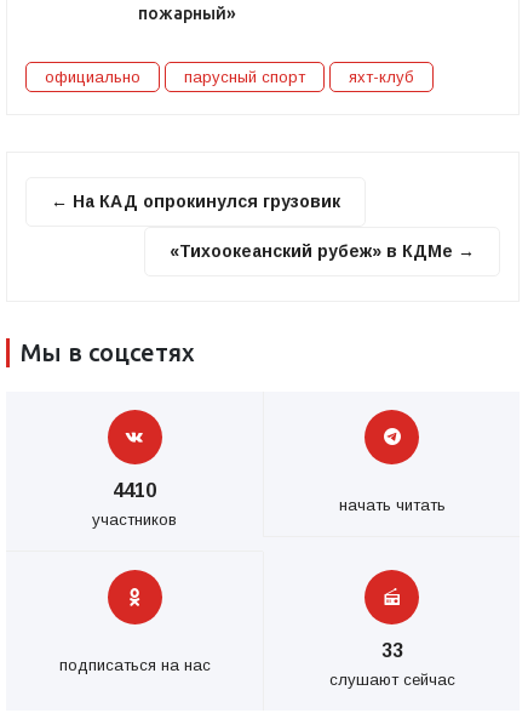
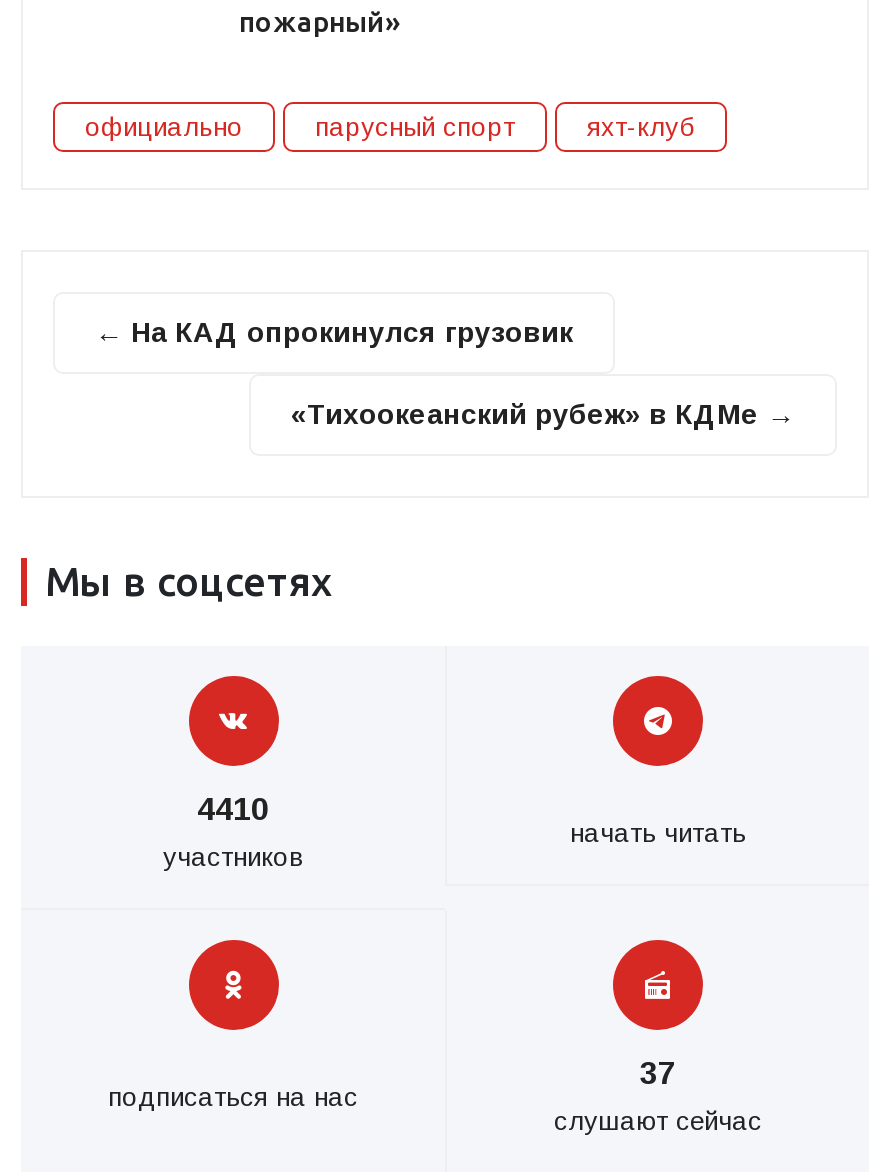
- 33
+ 37
